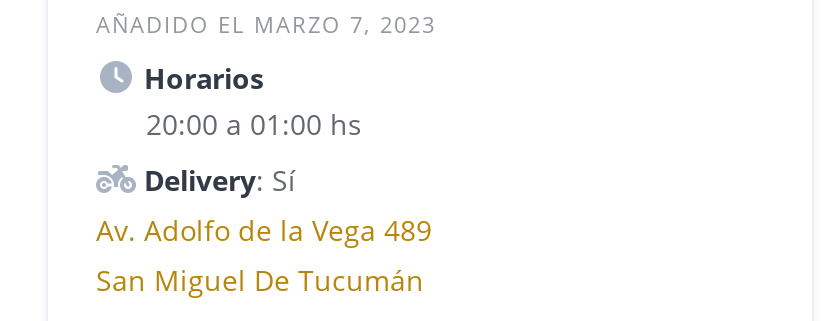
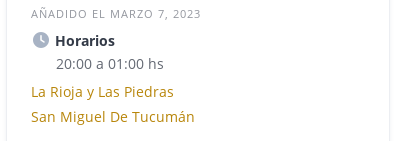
- Delivery: Sí
- Av. Adolfo de la Vega 489
+ La Rioja y Las Piedras
